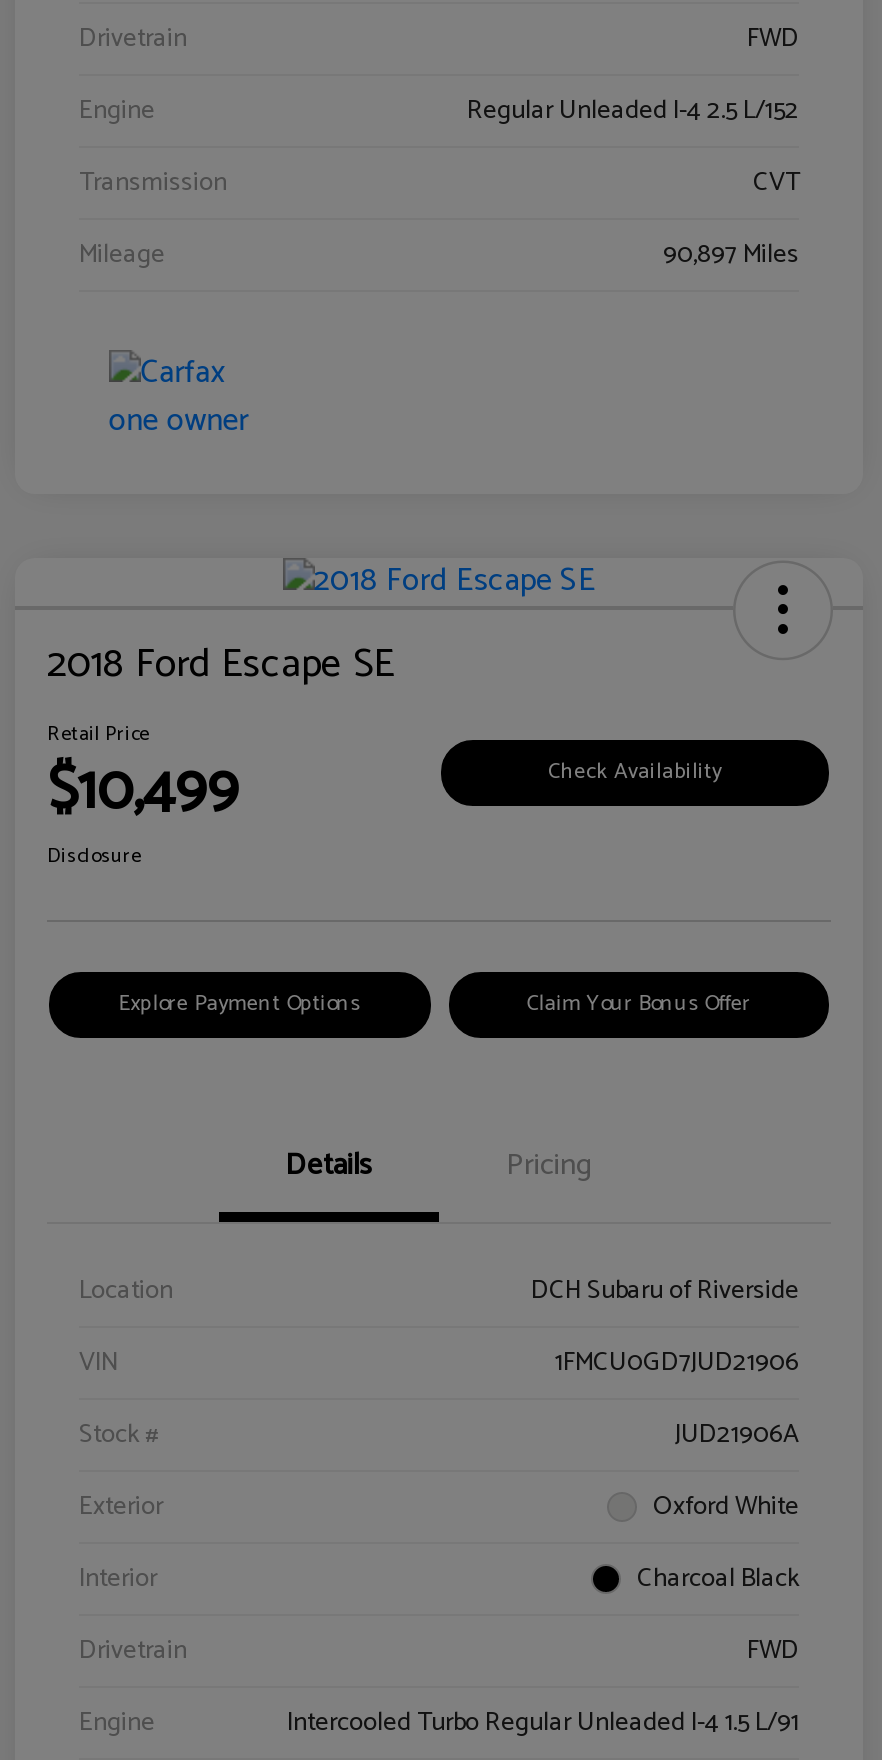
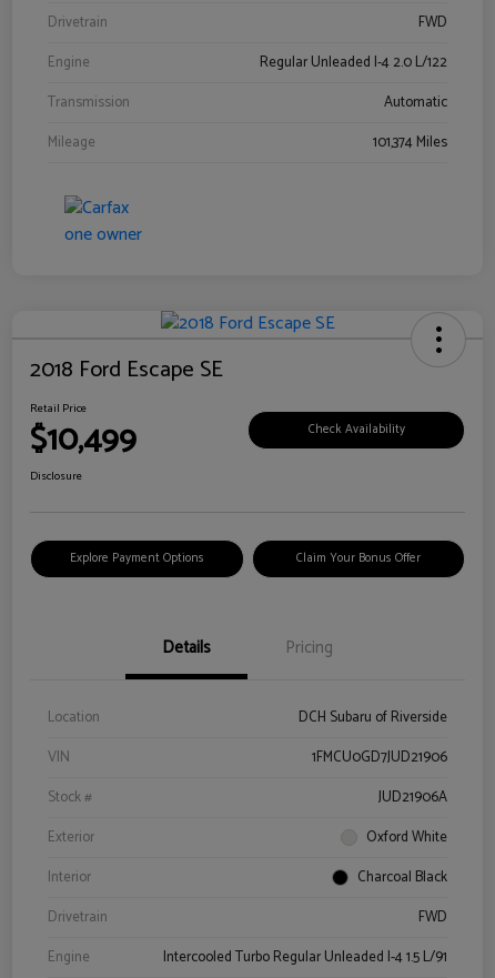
- Regular Unleaded I-4 2.5 L/152
+ Regular Unleaded I-4 2.0 L/122

- CVT
+ Automatic

- 90,897 Miles
+ 101,374 Miles
